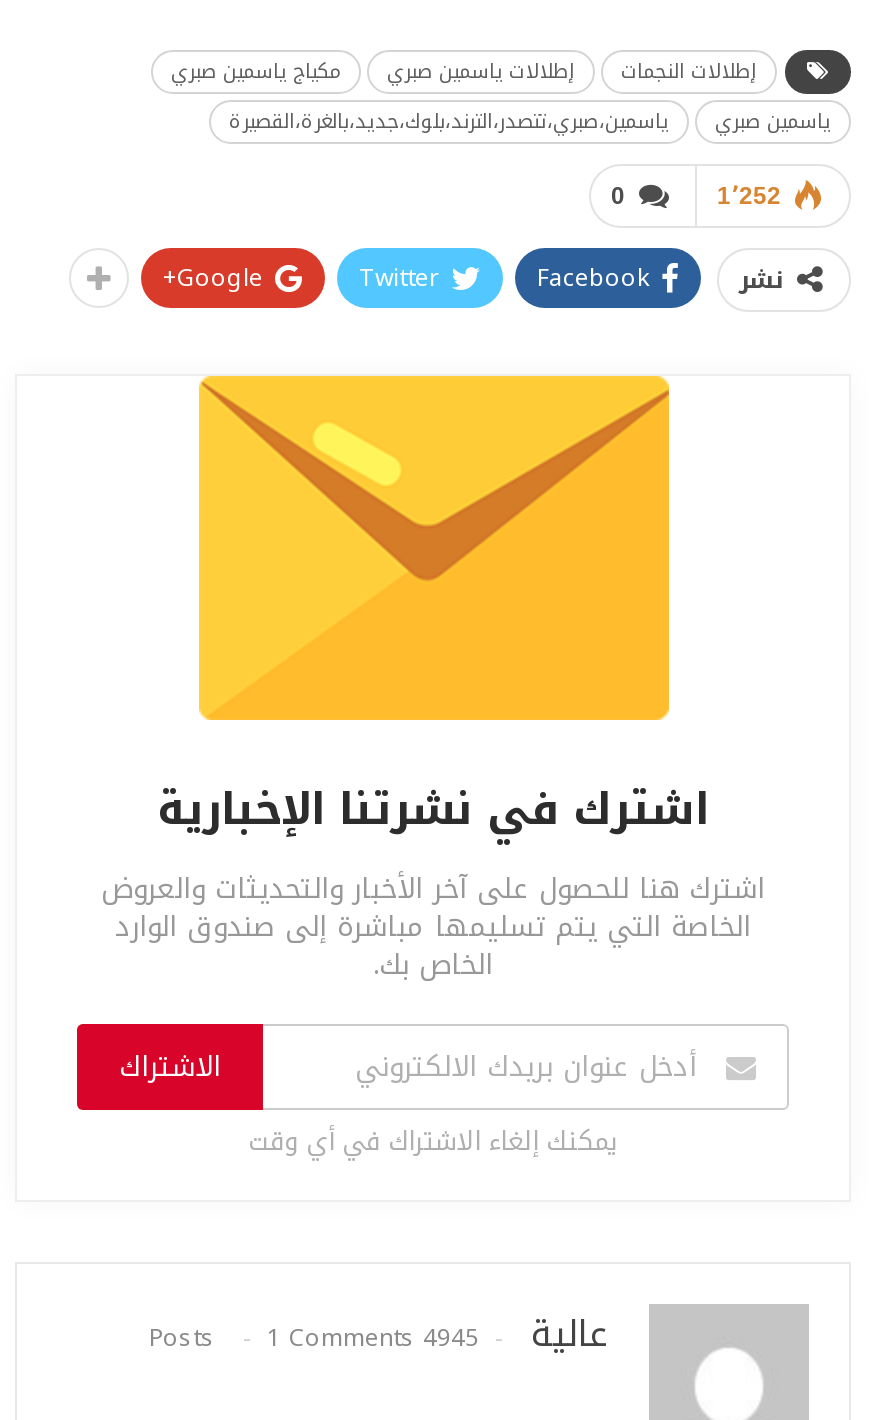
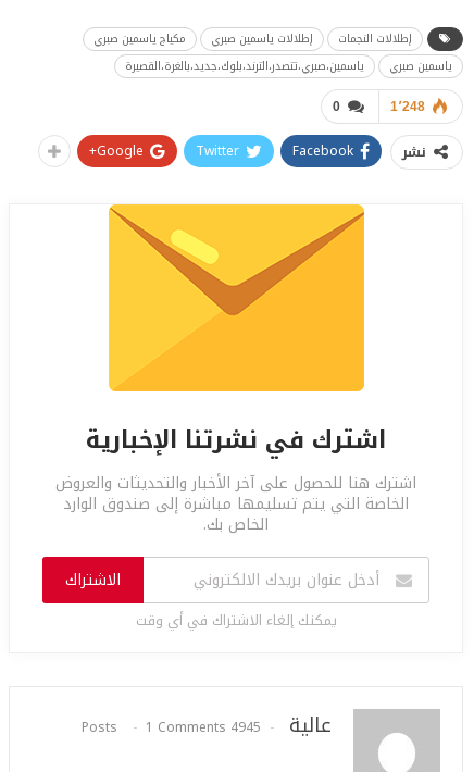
- 1٬252
+ 1٬248
